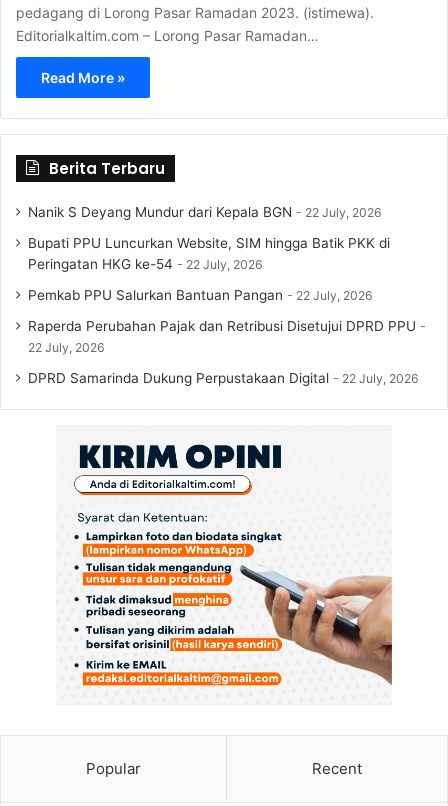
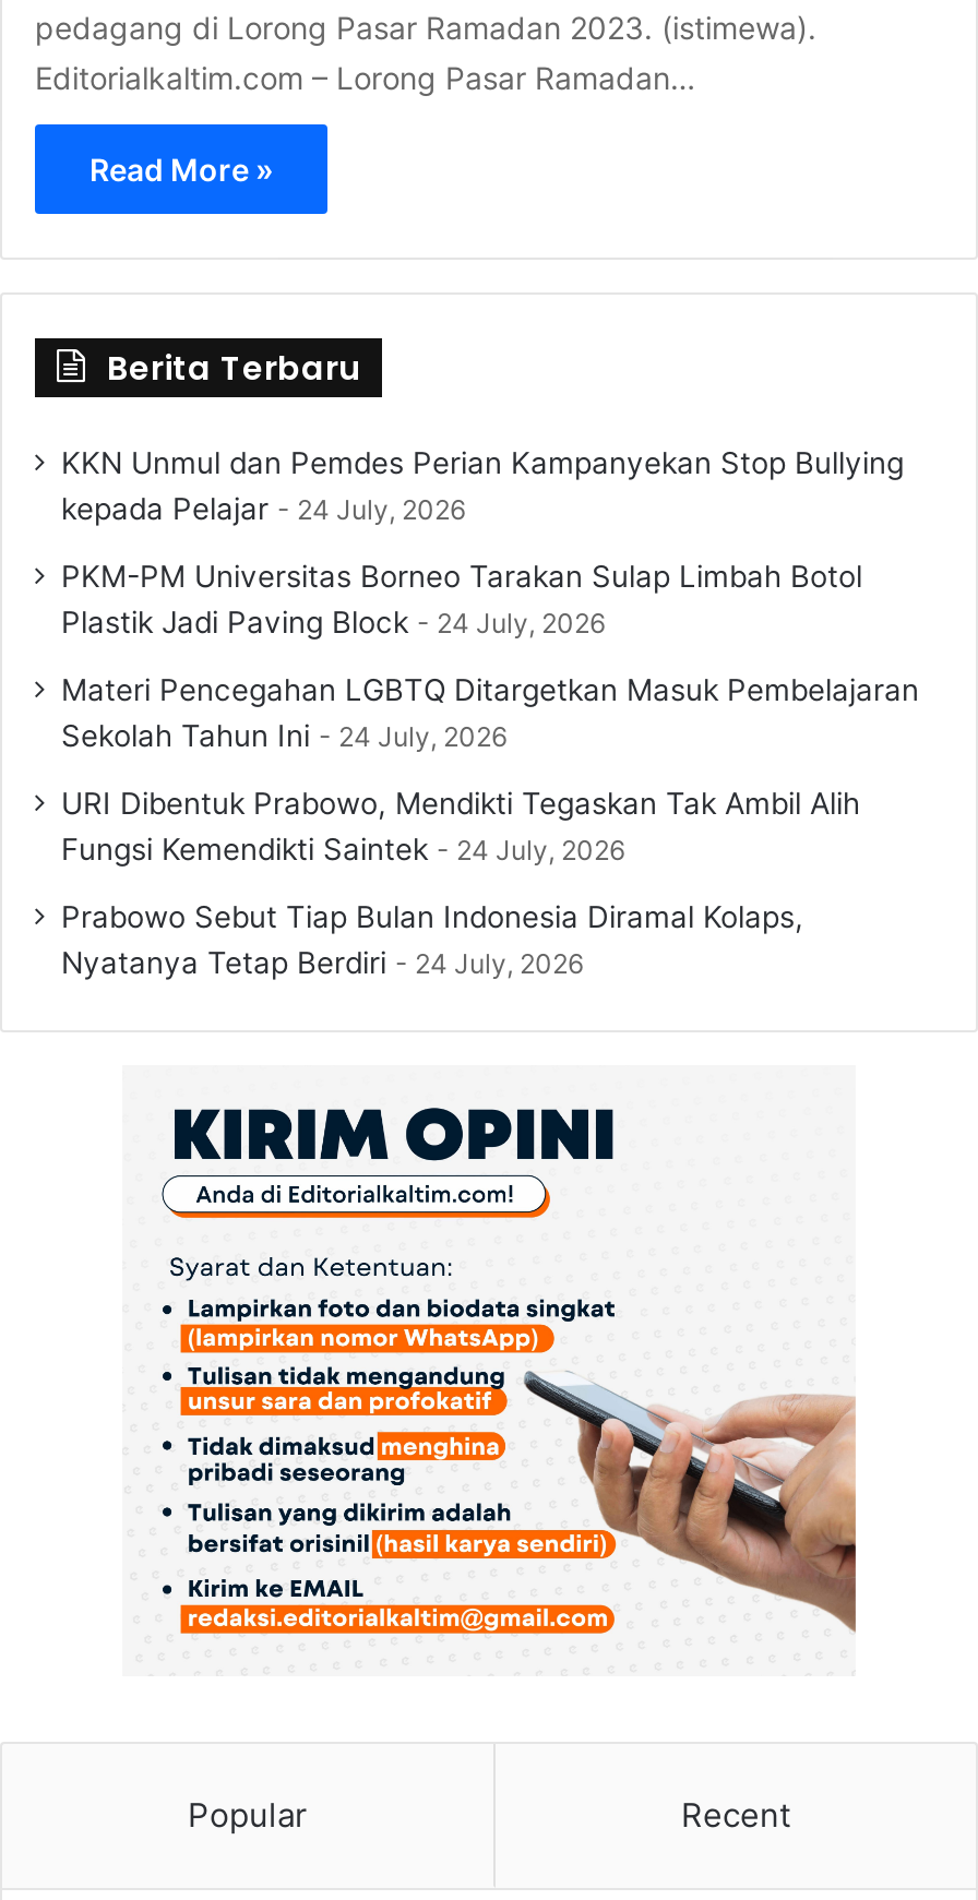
- Nanik S Deyang Mundur dari Kepala BGN
- 22 July, 2026
+ KKN Unmul dan Pemdes Perian Kampanyekan Stop Bullying
+ kepada Pelajar
+ 24 July, 2026

- Bupati PPU Luncurkan Website, SIM hingga Batik PKK di
- Peringatan HKG ke-54
- 22 July, 2026
+ PKM-PM Universitas Borneo Tarakan Sulap Limbah Botol
+ Plastik Jadi Paving Block
+ 24 July, 2026

- Pemkab PPU Salurkan Bantuan Pangan
- 22 July, 2026
+ Materi Pencegahan LGBTQ Ditargetkan Masuk Pembelajaran
+ Sekolah Tahun Ini
+ 24 July, 2026

- Raperda Perubahan Pajak dan Retribusi Disetujui DPRD PPU
- 22 July, 2026
+ URI Dibentuk Prabowo, Mendikti Tegaskan Tak Ambil Alih
+ Fungsi Kemendikti Saintek
+ 24 July, 2026

- DPRD Samarinda Dukung Perpustakaan Digital
- 22 July, 2026
+ Prabowo Sebut Tiap Bulan Indonesia Diramal Kolaps,
+ Nyatanya Tetap Berdiri
+ 24 July, 2026
